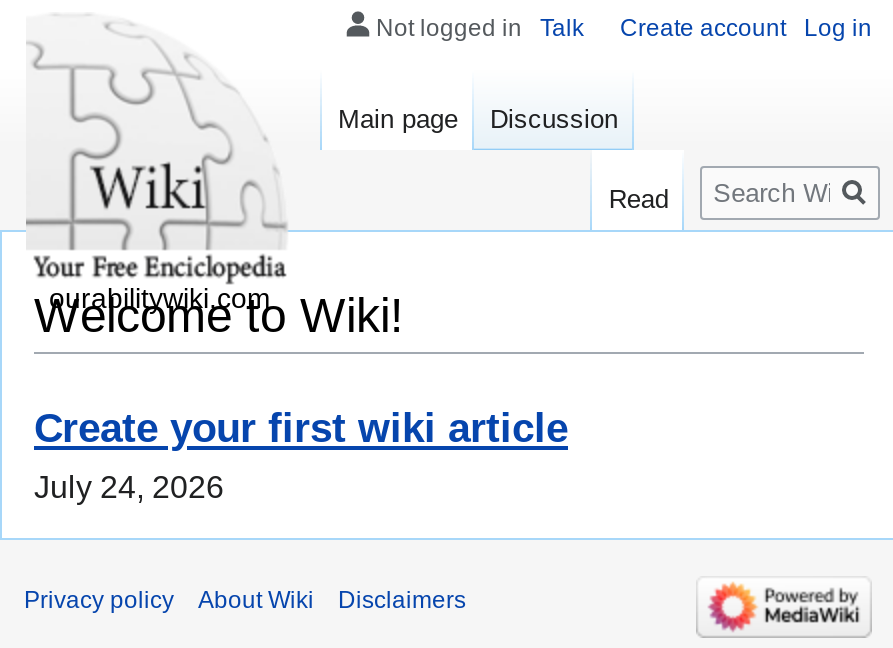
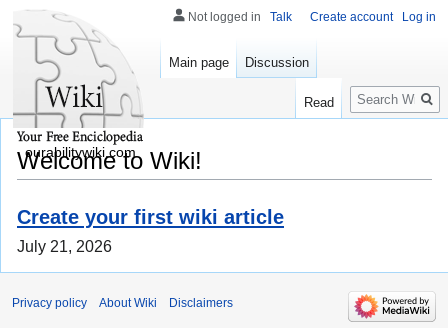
- July 24, 2026
+ July 21, 2026
